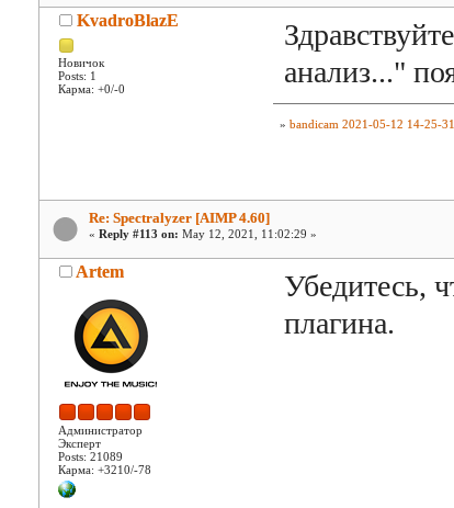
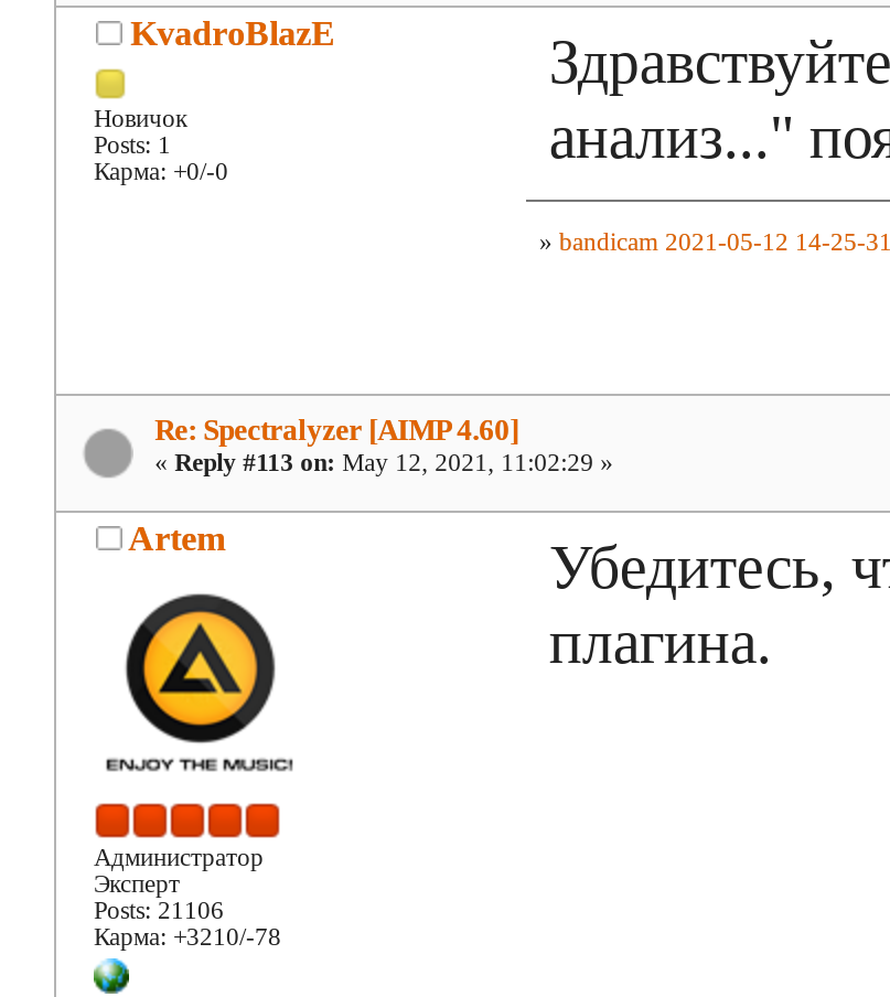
- Posts: 21089
+ Posts: 21106
